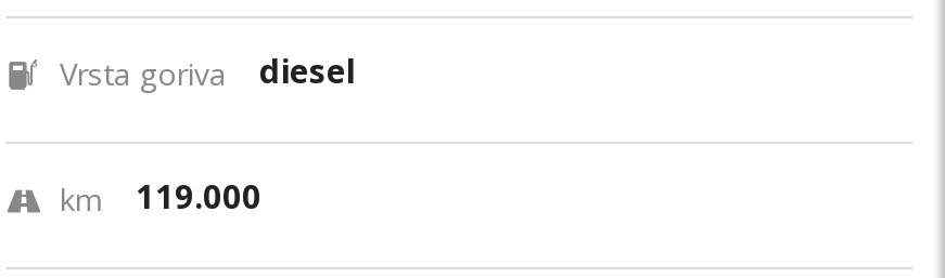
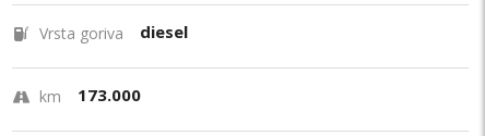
- km 119.000
+ km 173.000
